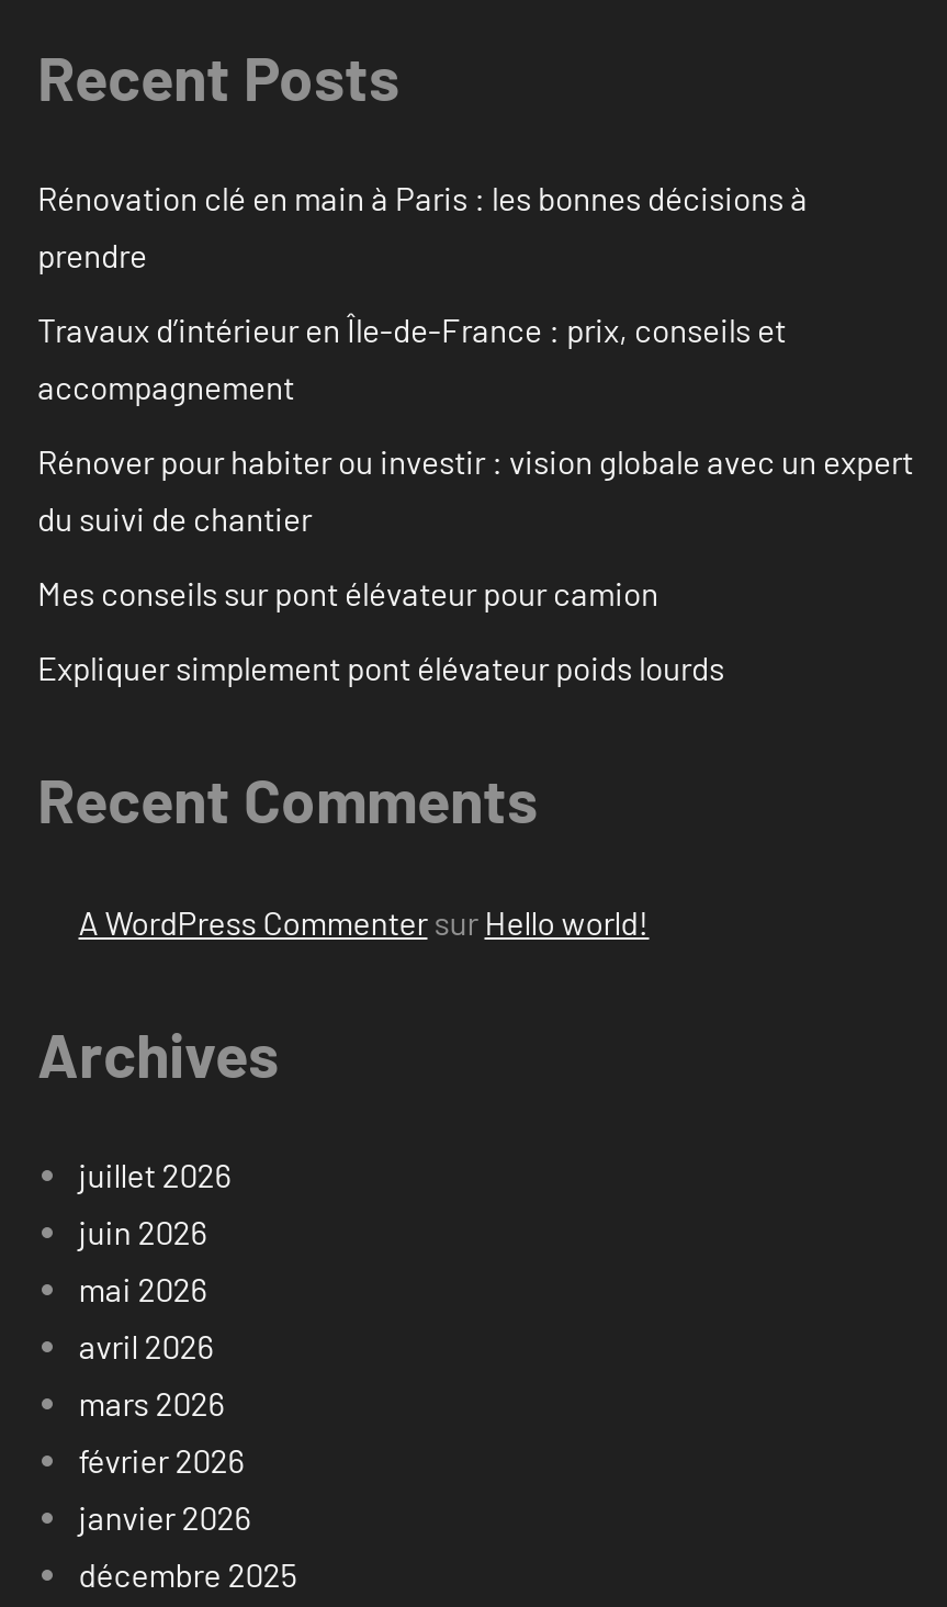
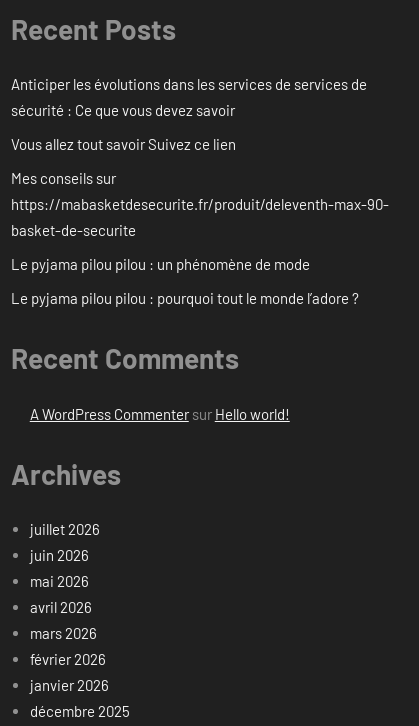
- Rénovation clé en main à Paris : les bonnes décisions à
- prendre
+ Anticiper les évolutions dans les services de services de
+ sécurité : Ce que vous devez savoir

- Travaux d’intérieur en Île-de-France : prix, conseils et
- accompagnement
+ Vous allez tout savoir Suivez ce lien

- Rénover pour habiter ou investir : vision globale avec un expert
- du suivi de chantier
+ Mes conseils sur
+ https://mabasketdesecurite.fr/produit/deleventh-max-90-
+ basket-de-securite

- Mes conseils sur pont élévateur pour camion
+ Le pyjama pilou pilou : un phénomène de mode

- Expliquer simplement pont élévateur poids lourds
+ Le pyjama pilou pilou : pourquoi tout le monde l’adore ?
